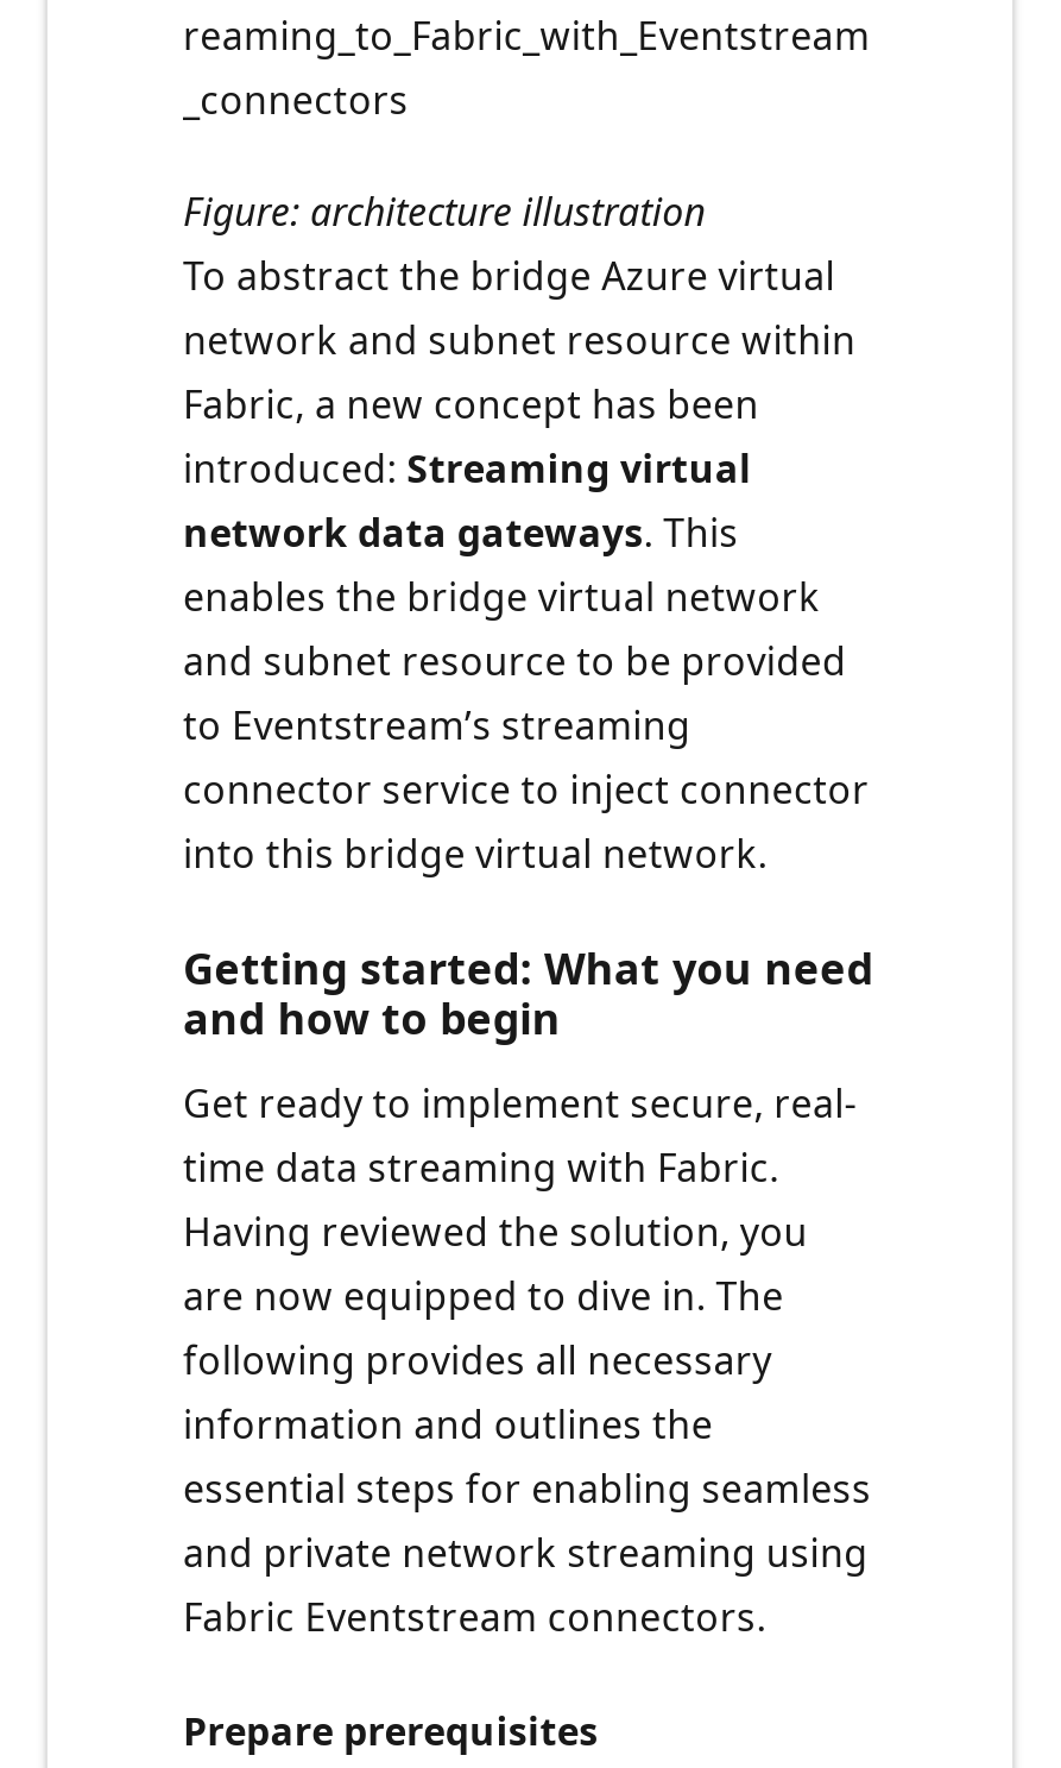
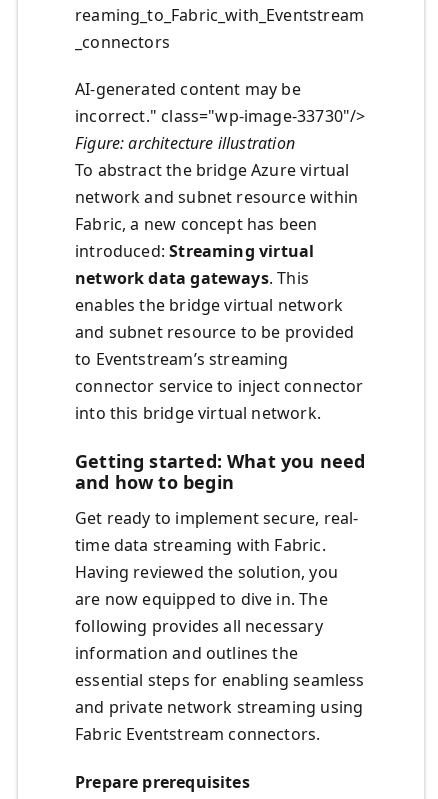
+ AI-generated content may be
+ incorrect." class="wp-image-33730"/>
